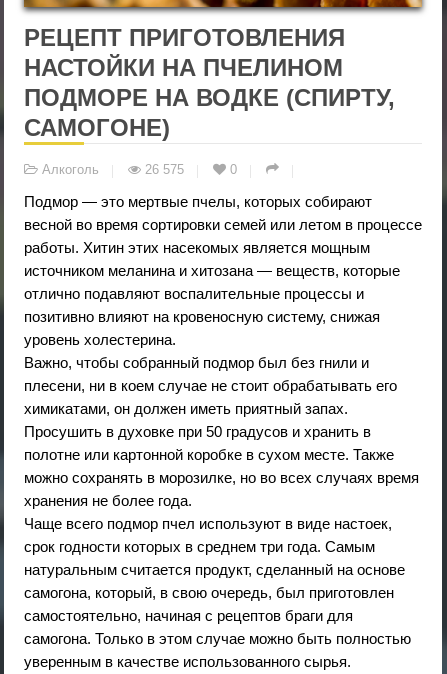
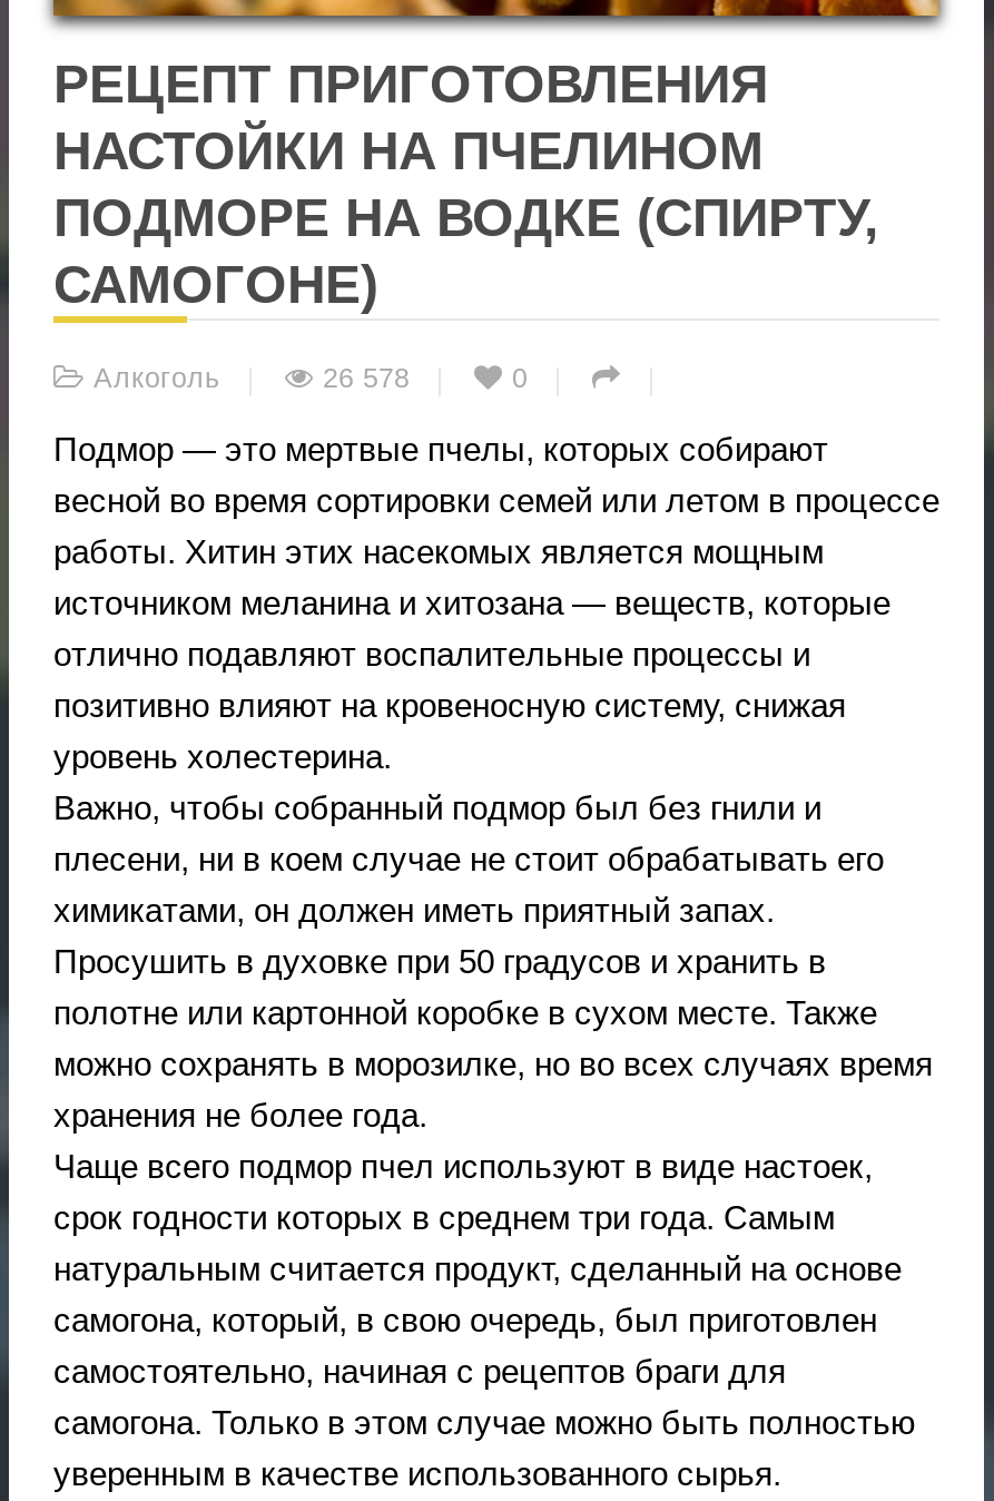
- 26 575
+ 26 578
